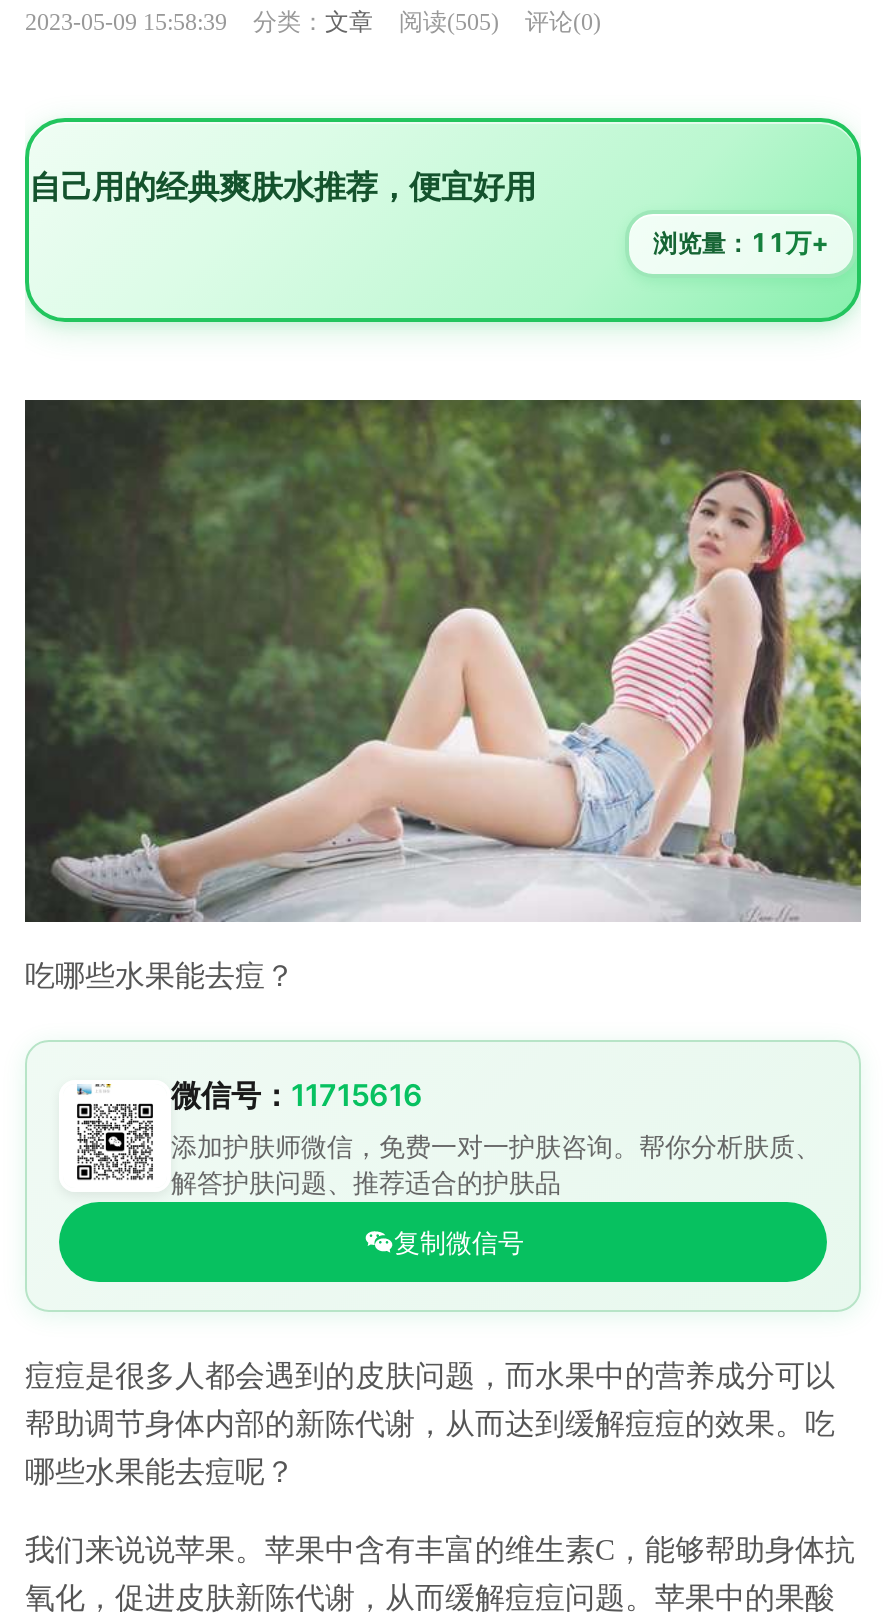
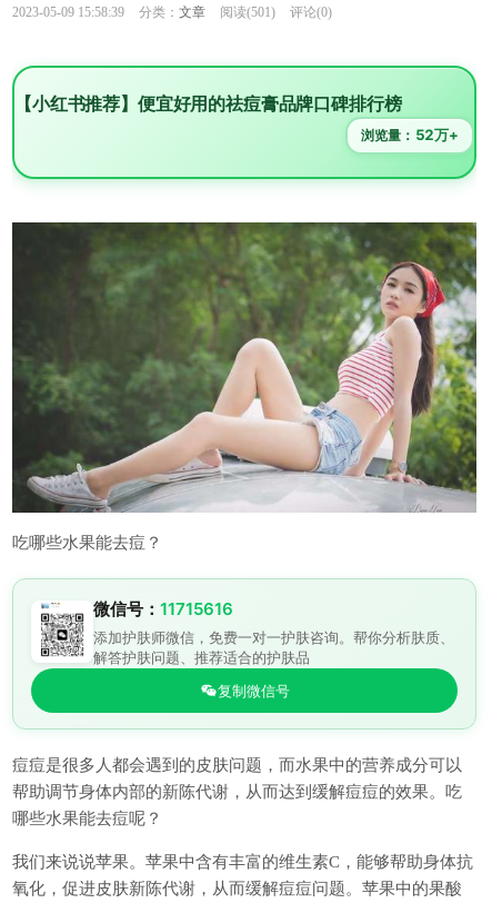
- 2023-05-09 15:58:39 分类：文章 阅读(505) 评论(0)
+ 2023-05-09 15:58:39 分类：文章 阅读(501) 评论(0)

- 自己用的经典爽肤水推荐，便宜好用
+ 【小红书推荐】便宜好用的祛痘膏品牌口碑排行榜

- 浏览量：11万+
+ 浏览量：52万+
